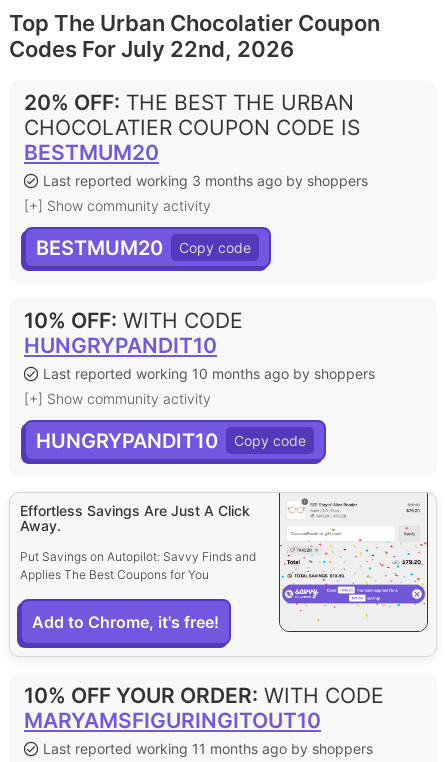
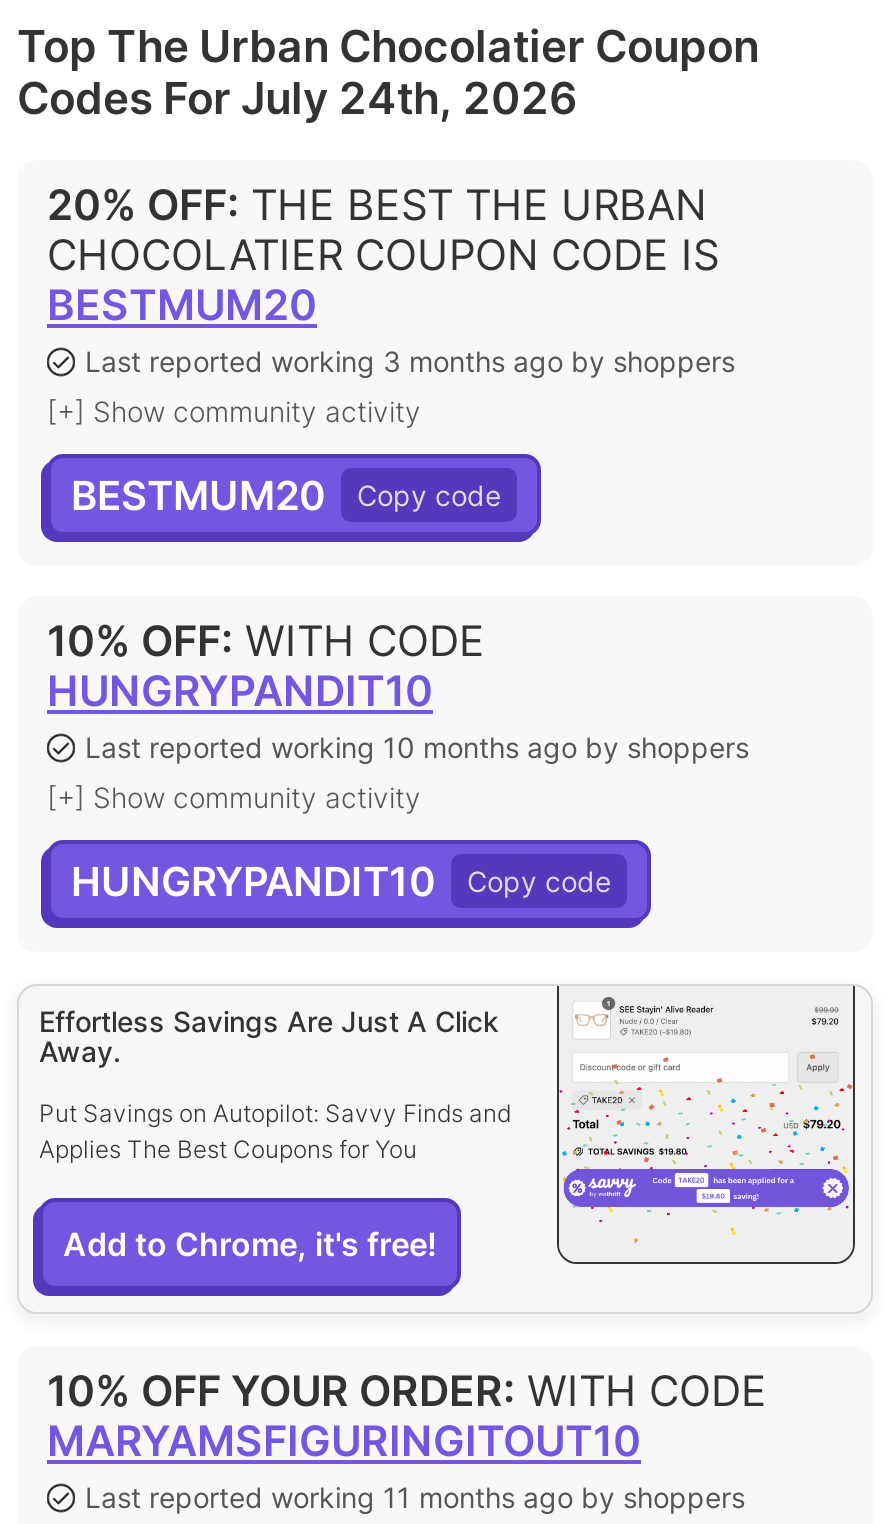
- Codes For July 22nd, 2026
+ Codes For July 24th, 2026
